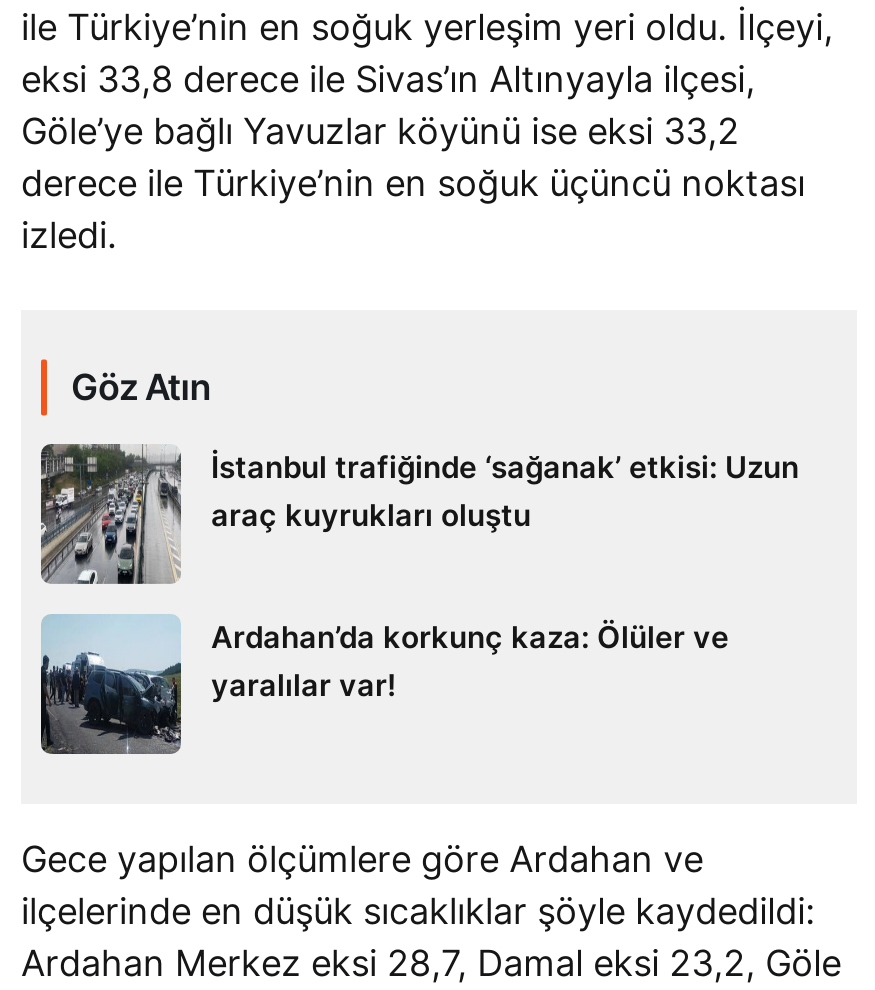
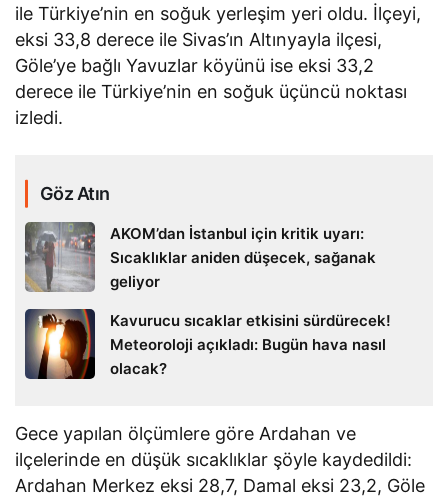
- [image]
- İstanbul trafiğinde ‘sağanak’ etkisi: Uzun
- araç kuyrukları oluştu
+ [image]
+ AKOM’dan İstanbul için kritik uyarı:
+ Sıcaklıklar aniden düşecek, sağanak
+ geliyor

- [image]
- Ardahan’da korkunç kaza: Ölüler ve
- yaralılar var!
+ [image]
+ Kavurucu sıcaklar etkisini sürdürecek!
+ Meteoroloji açıkladı: Bugün hava nasıl
+ olacak?
